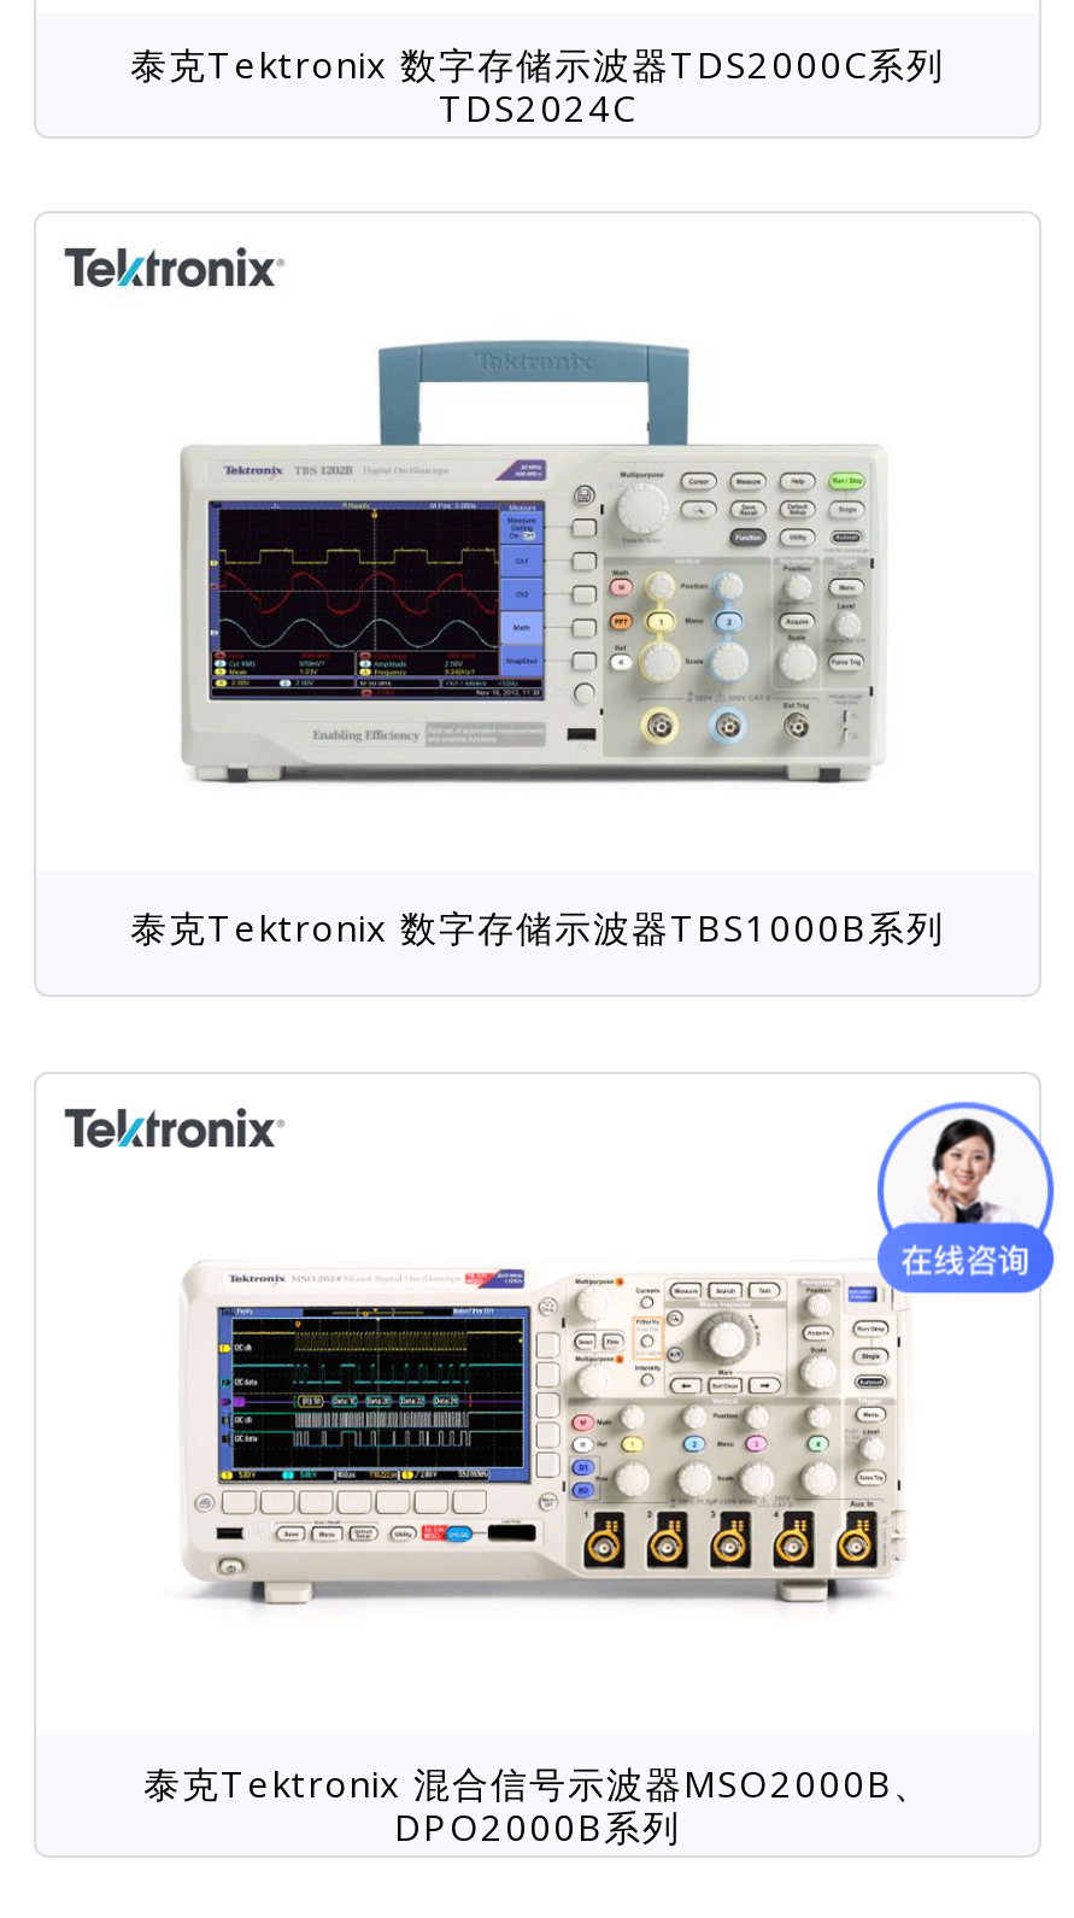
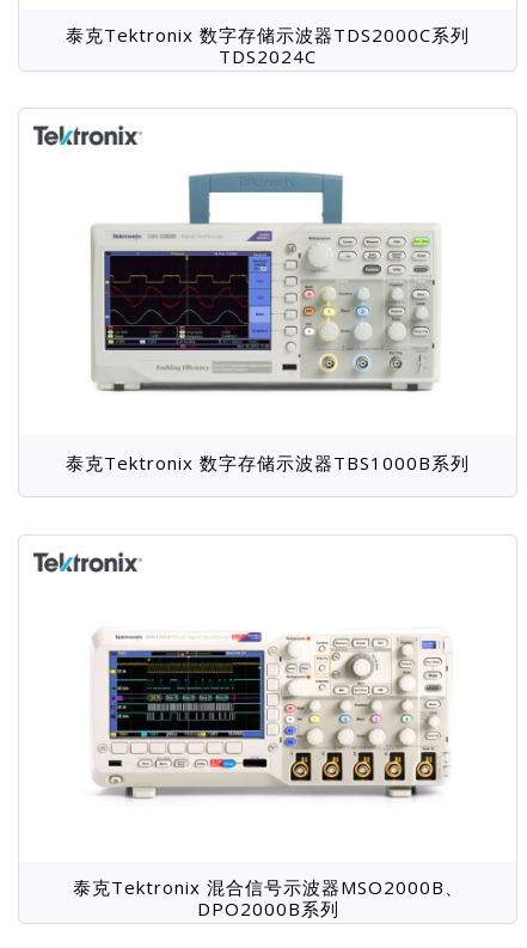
- [image]
